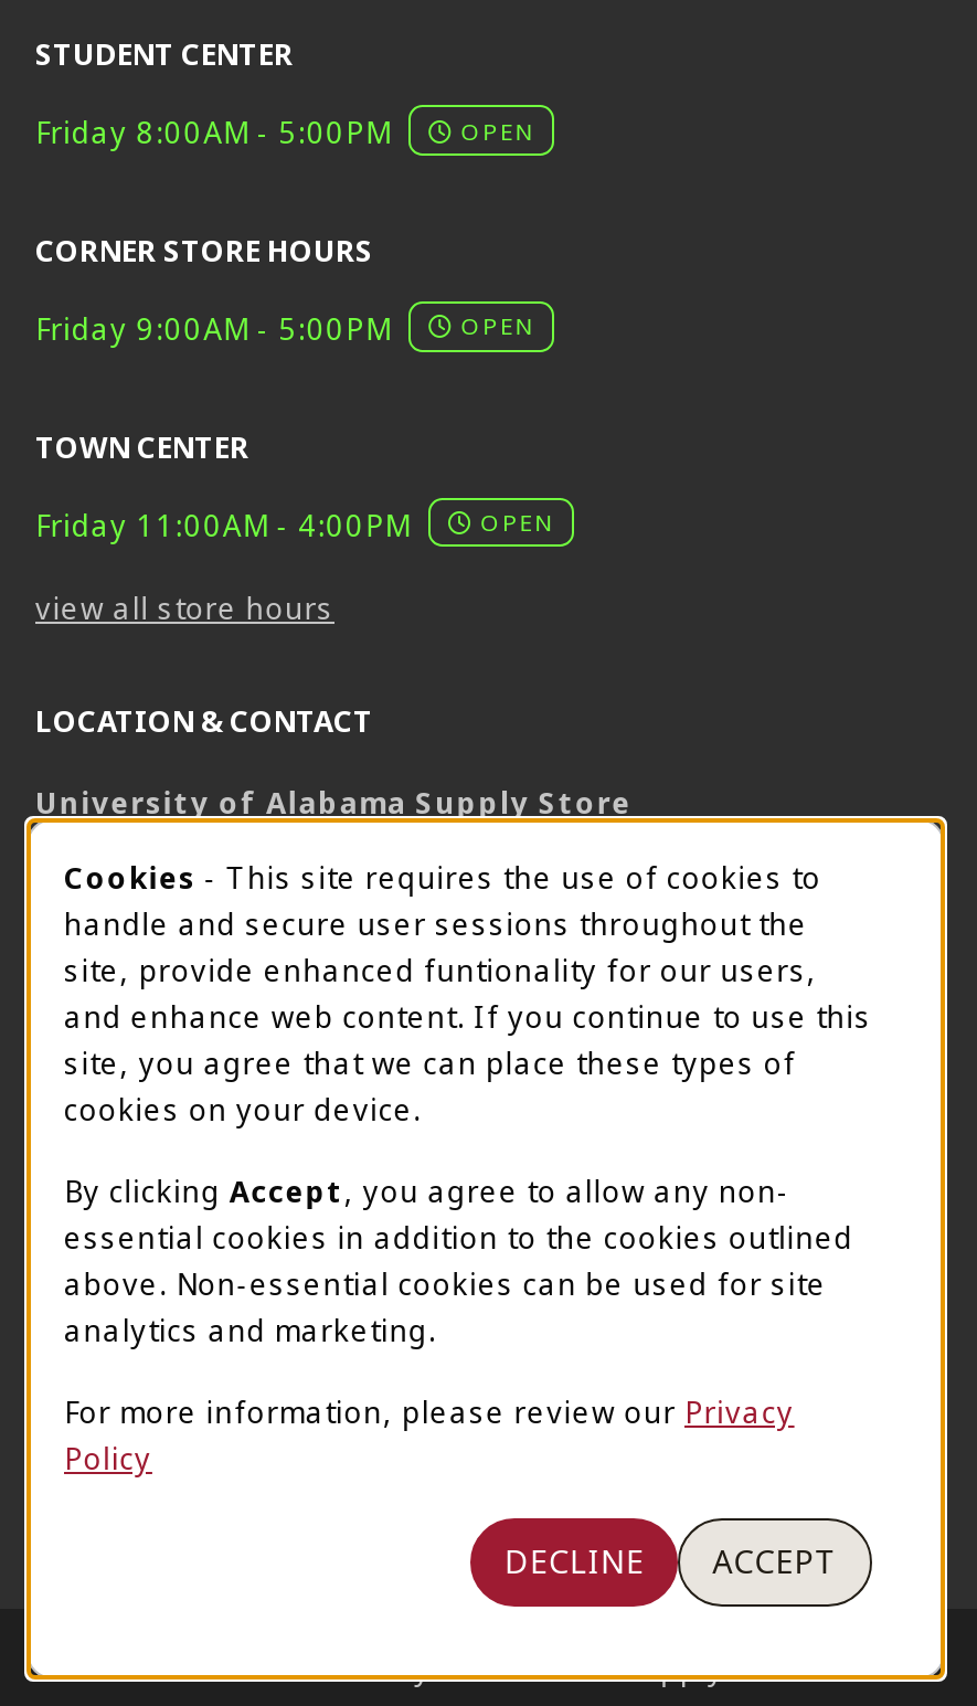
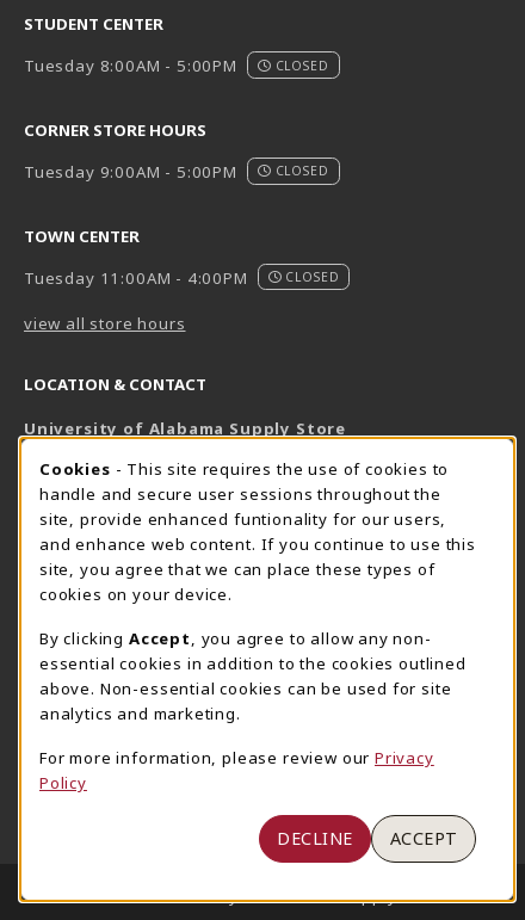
- Friday 8:00AM - 5:00PM
- OPEN
+ Tuesday 8:00AM - 5:00PM
+ CLOSED

- Friday 9:00AM - 5:00PM
- OPEN
+ Tuesday 9:00AM - 5:00PM
+ CLOSED

- Friday 11:00AM - 4:00PM
- OPEN
+ Tuesday 11:00AM - 4:00PM
+ CLOSED
